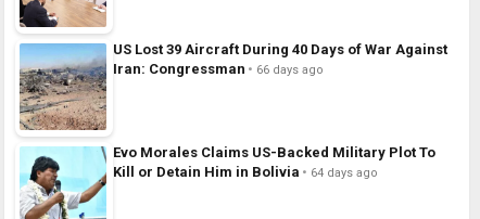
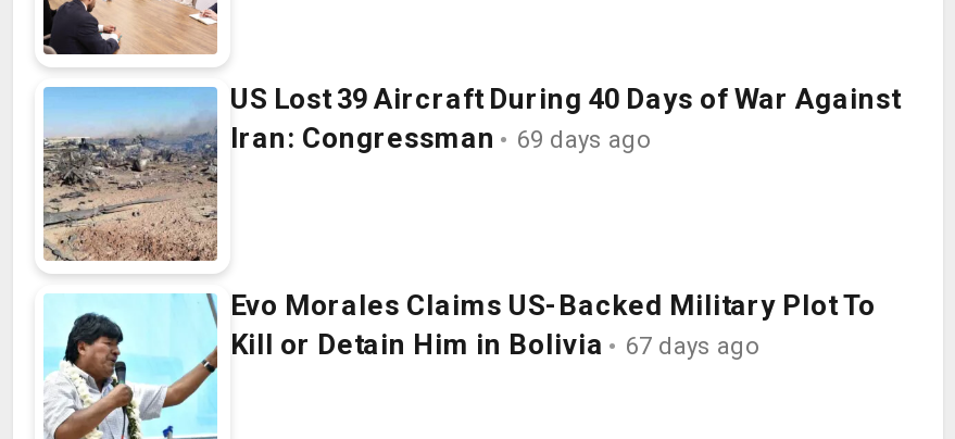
- Iran: Congressman 66 days ago
+ Iran: Congressman 69 days ago

- Kill or Detain Him in Bolivia 64 days ago
+ Kill or Detain Him in Bolivia 67 days ago
